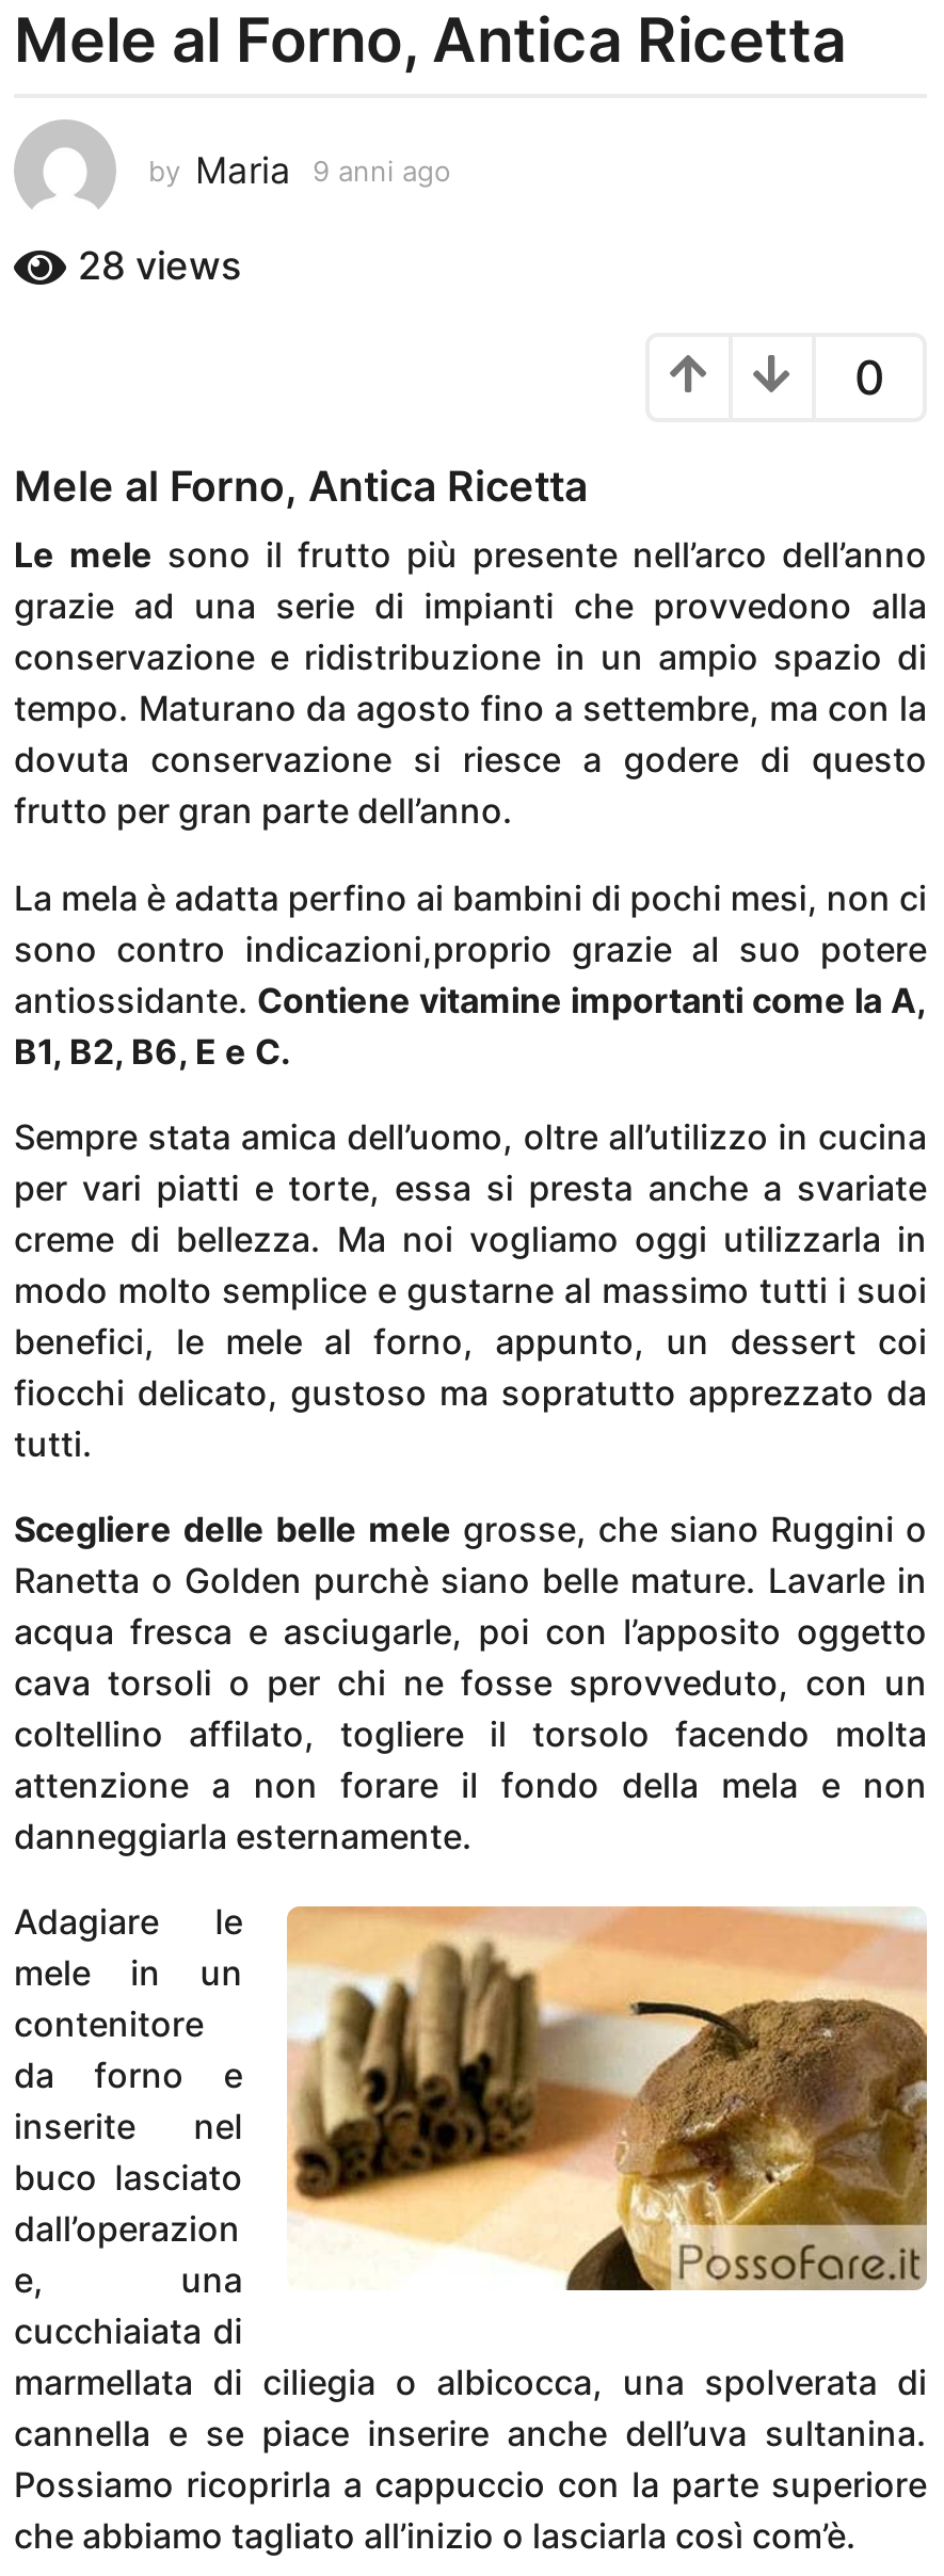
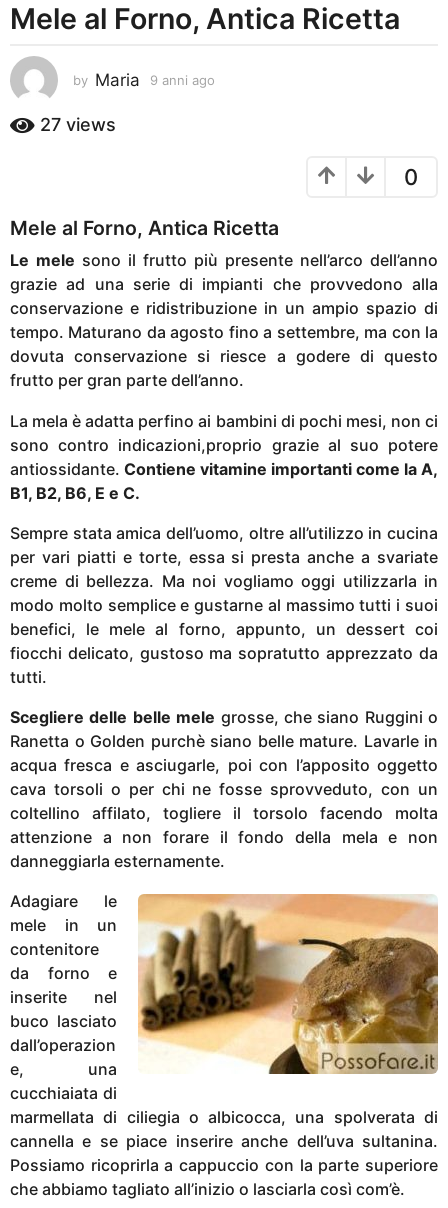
- 28 views
+ 27 views
